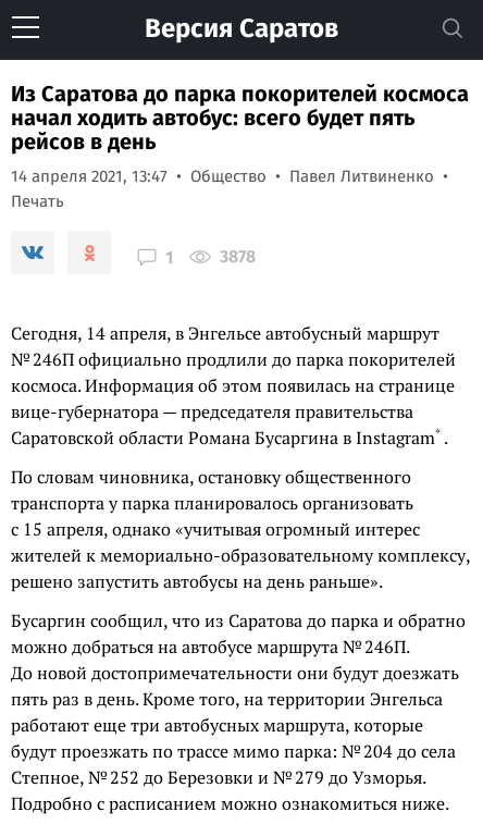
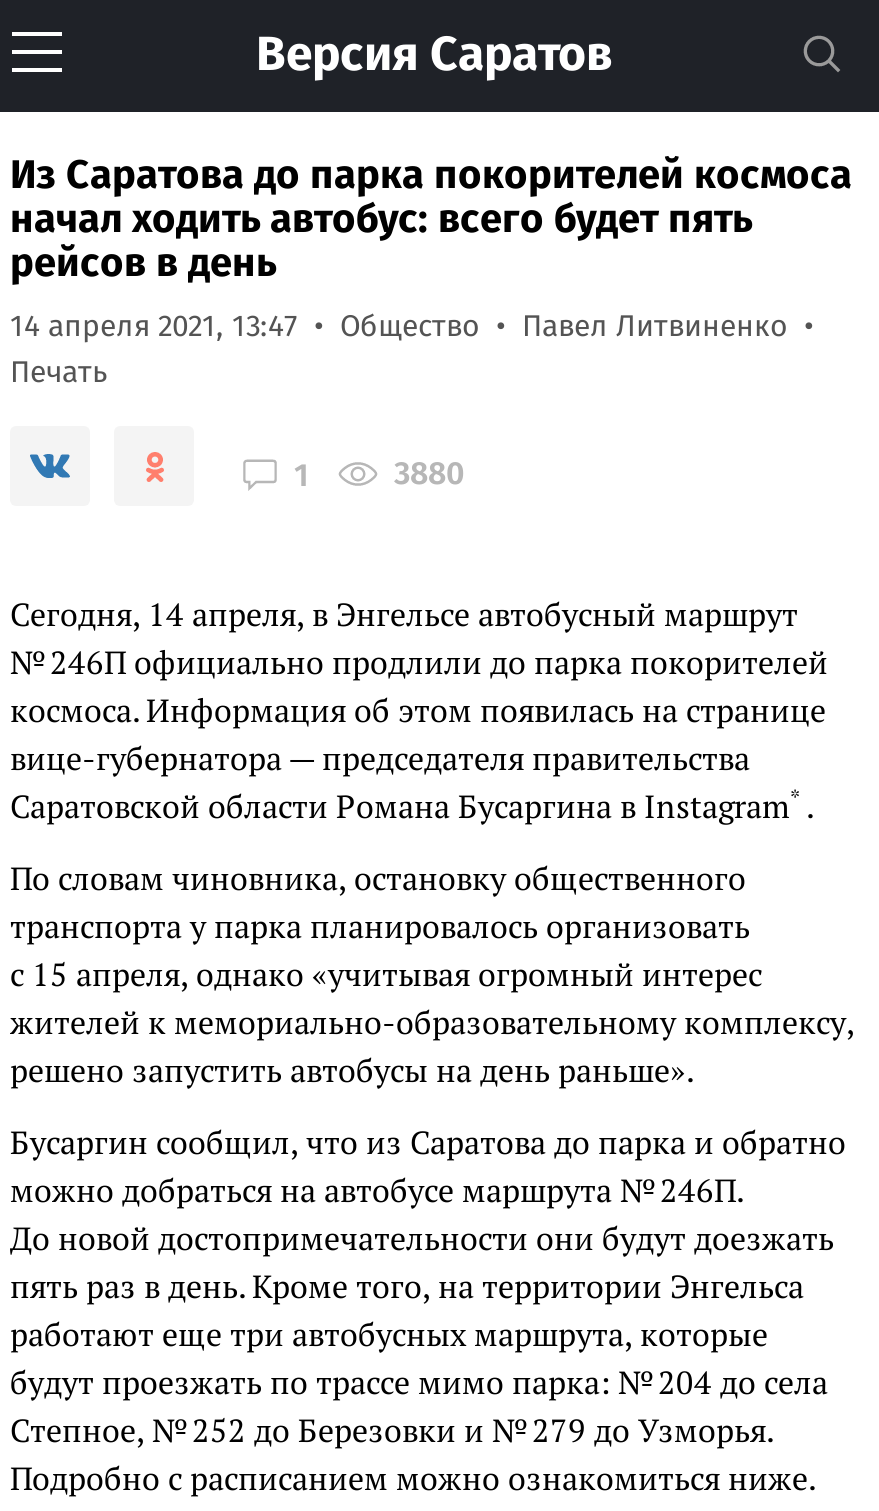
- 3878
+ 3880
